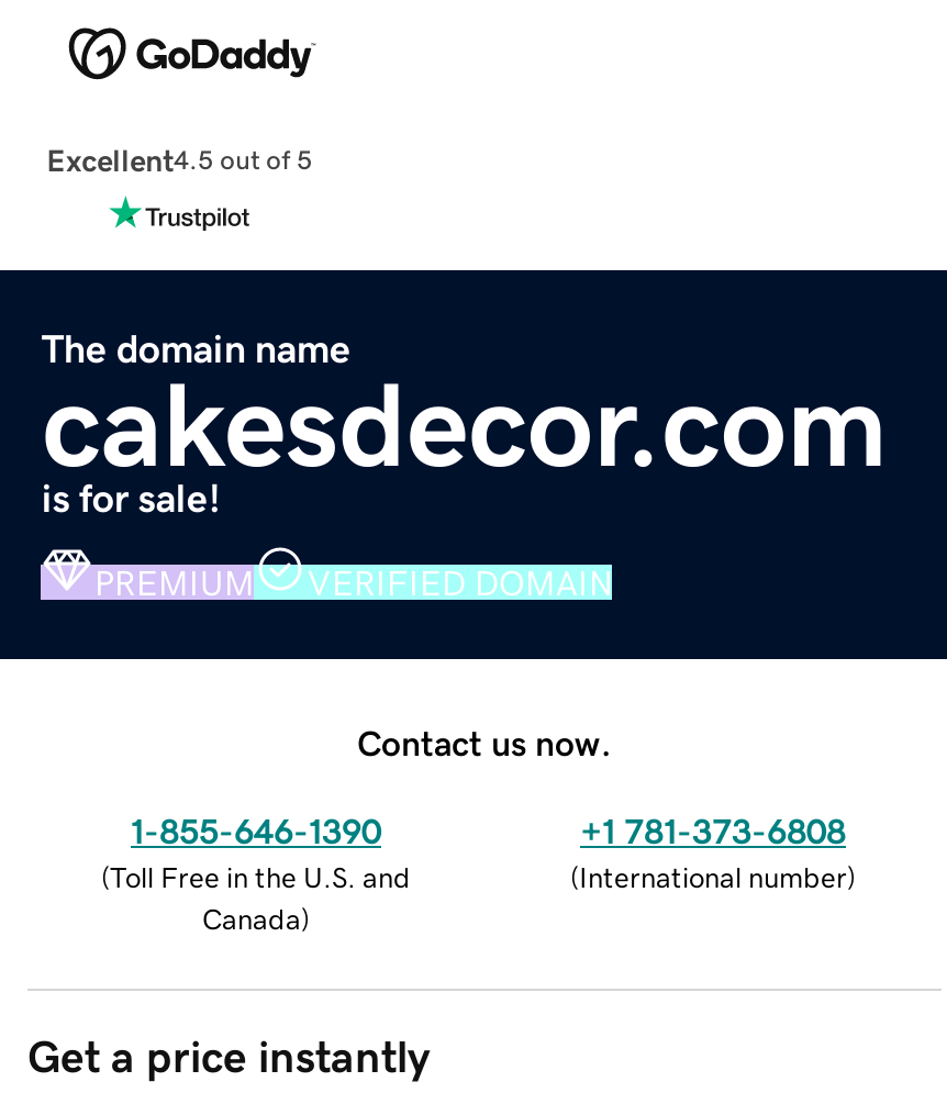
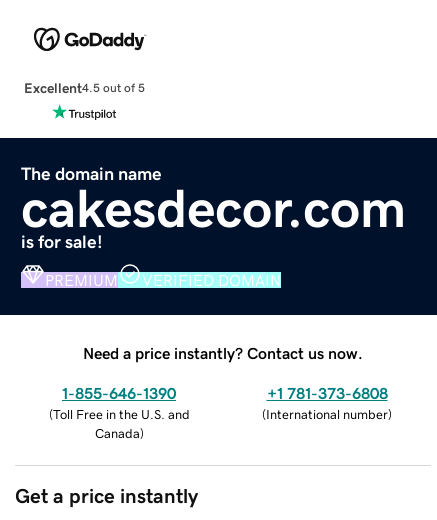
- Contact us now.
+ Need a price instantly? Contact us now.
